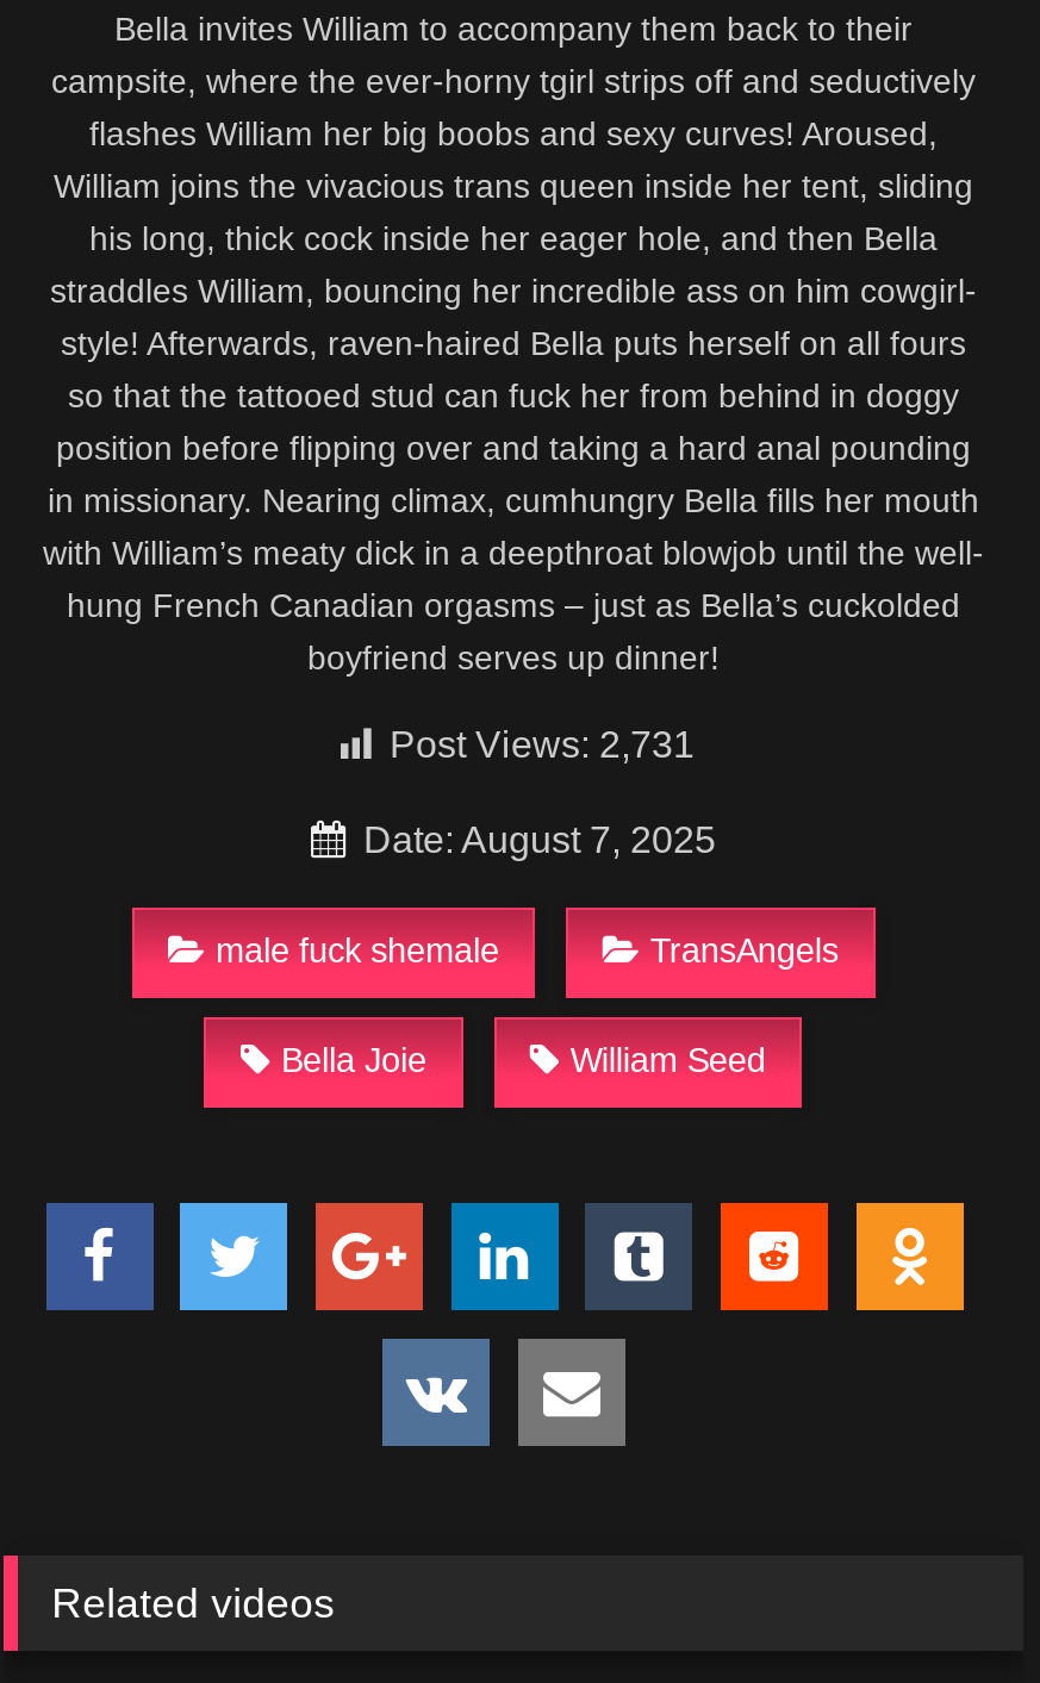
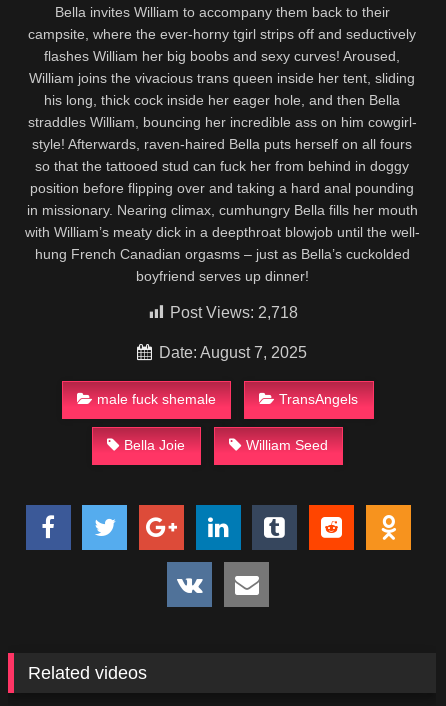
- Post Views: 2,731
+ Post Views: 2,718
